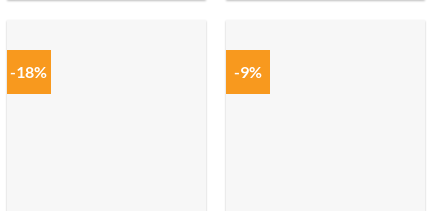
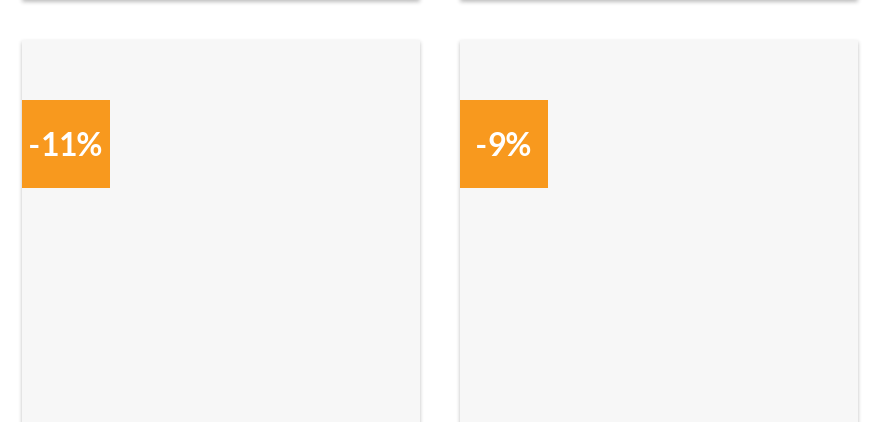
- -18%
+ -11%
